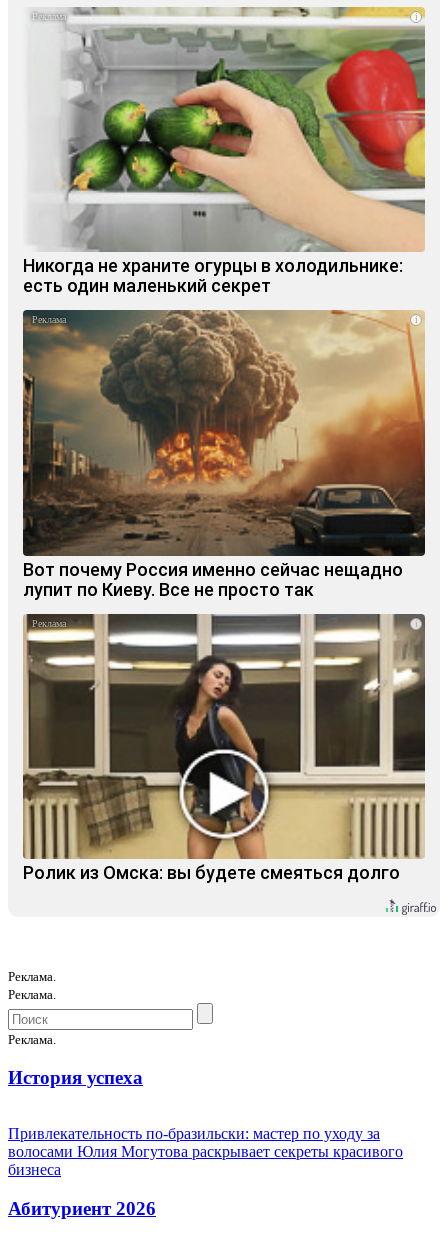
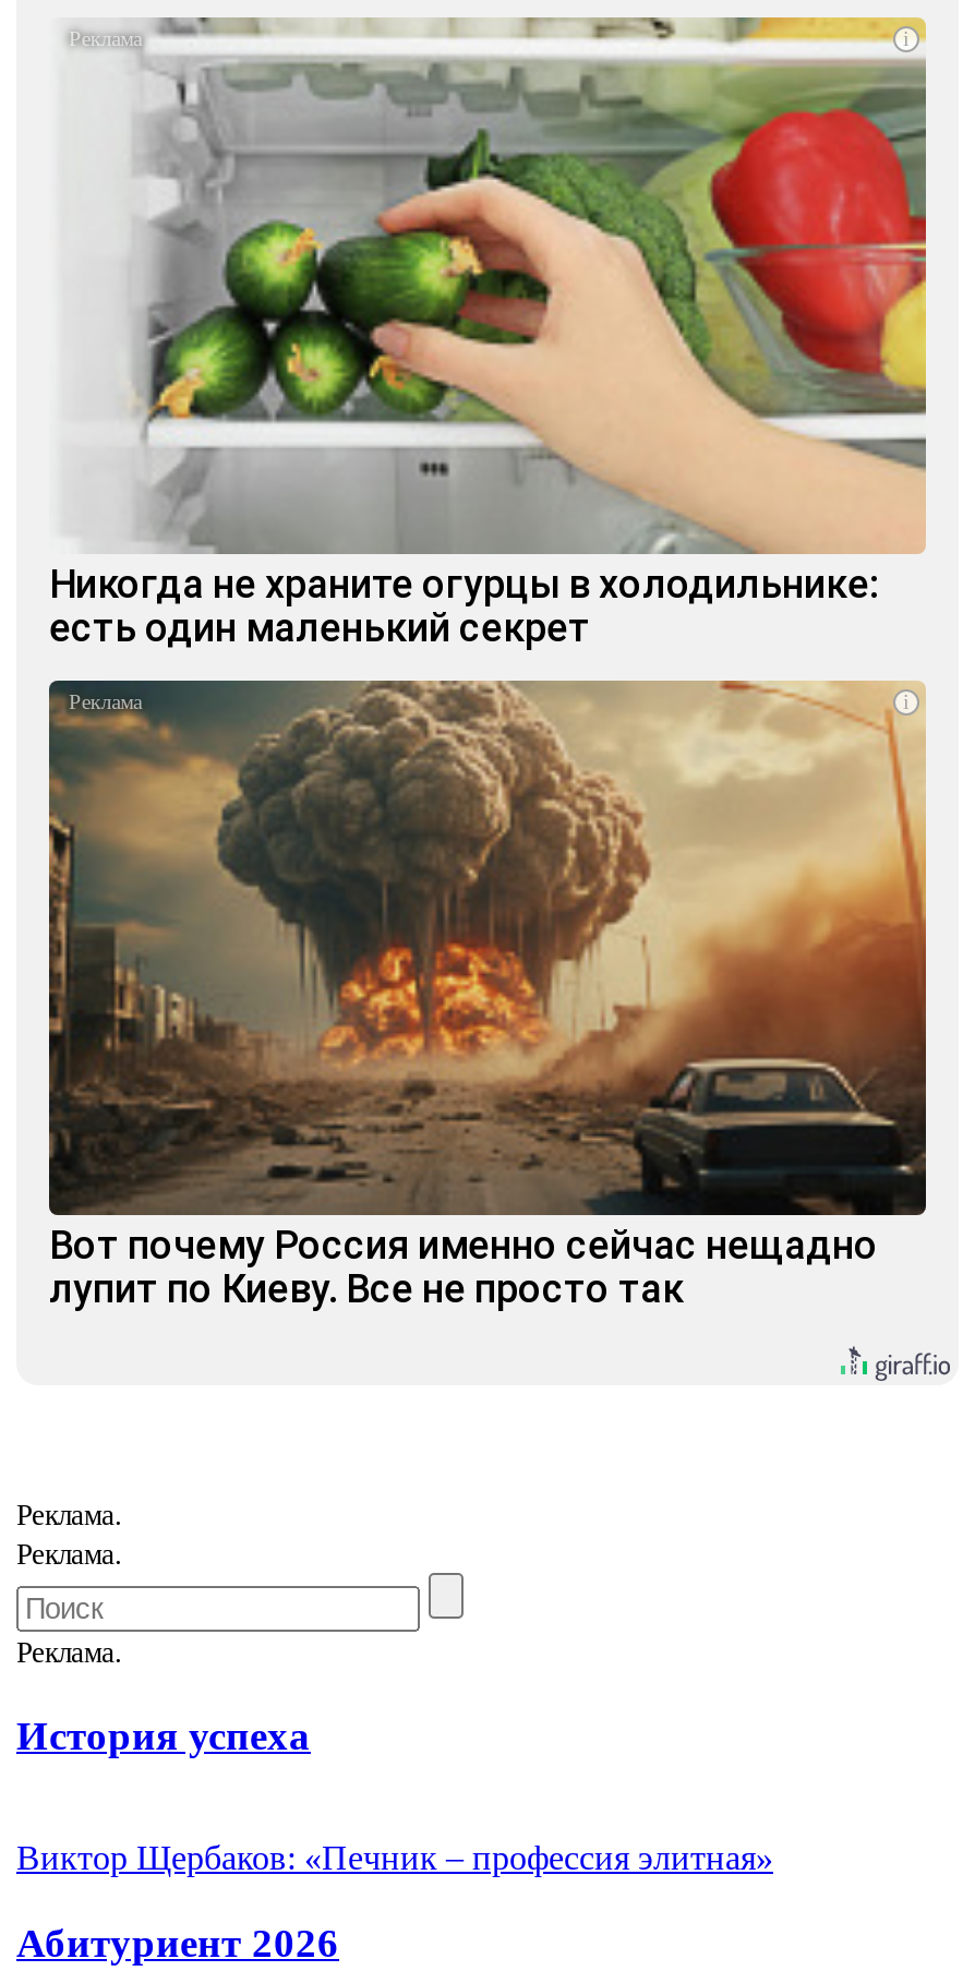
- [image]
- i

- Ролик из Омска: вы будете смеяться долго

- Привлекательность по-бразильски: мастер по уходу за
- волосами Юлия Могутова раскрывает секреты красивого
- бизнеса
+ Виктор Щербаков: «Печник – профессия элитная»
